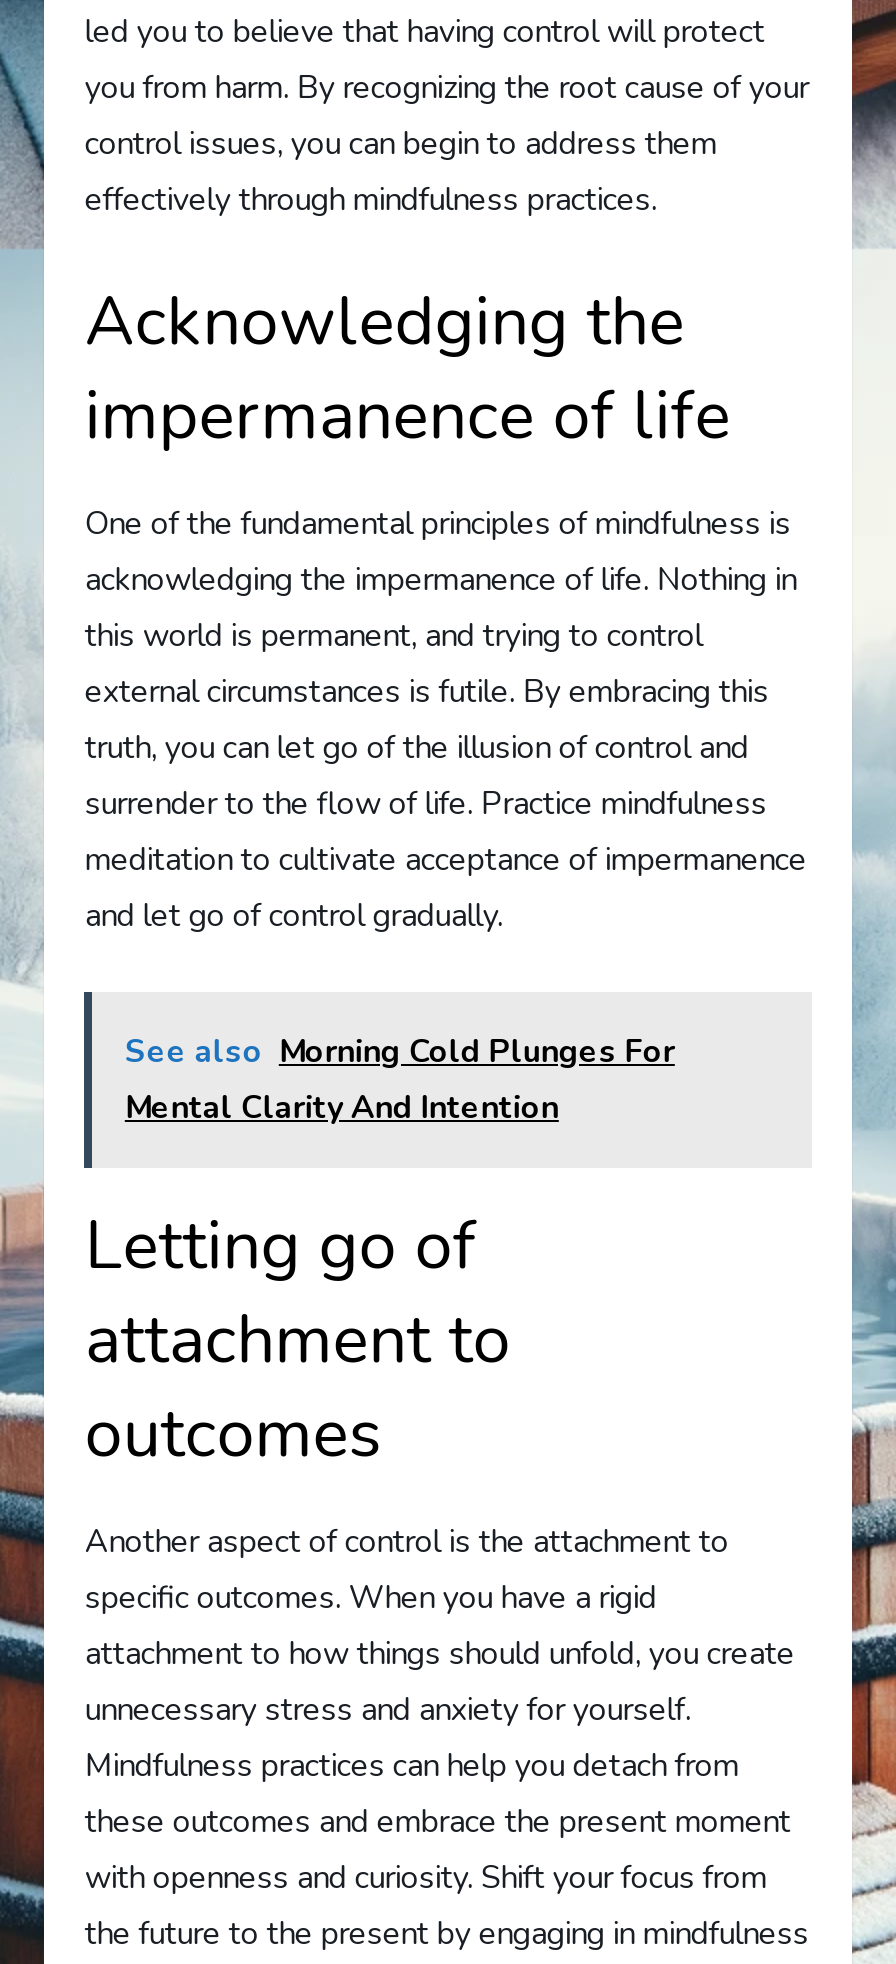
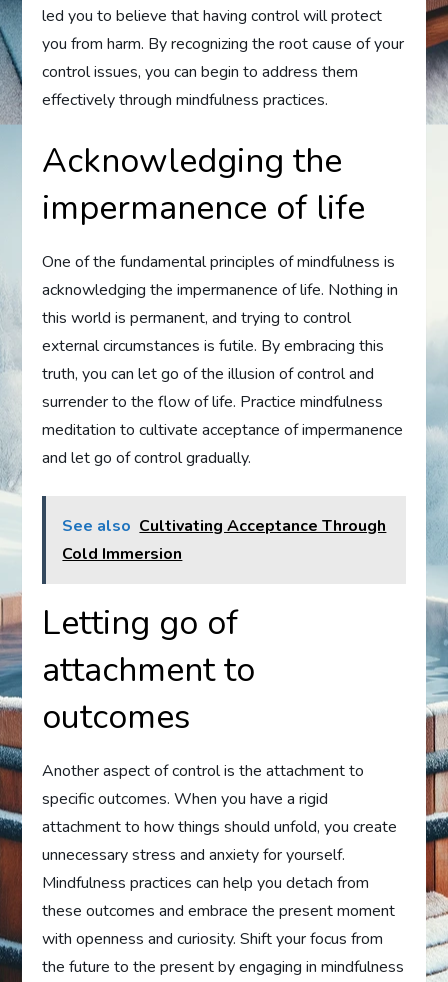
- See also Morning Cold Plunges For
- Mental Clarity And Intention
+ See also Cultivating Acceptance Through
+ Cold Immersion
